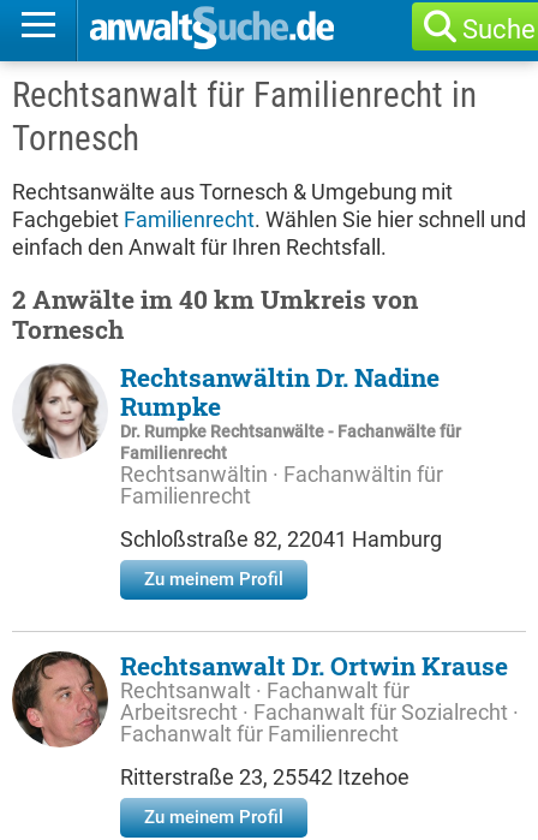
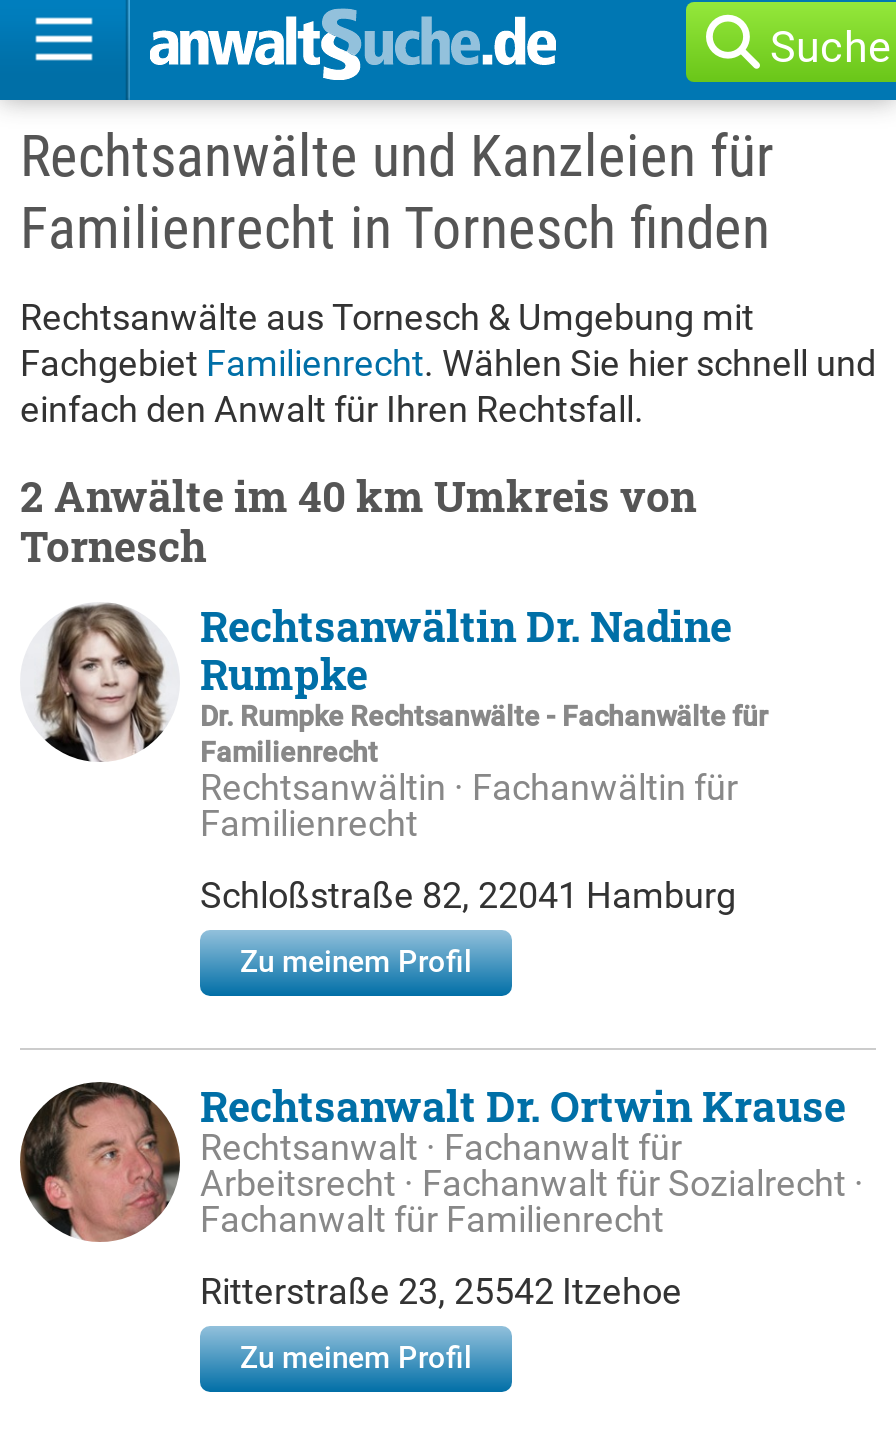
- Rechtsanwalt für Familienrecht in
- Tornesch
+ Rechtsanwälte und Kanzleien für
+ Familienrecht in Tornesch finden
